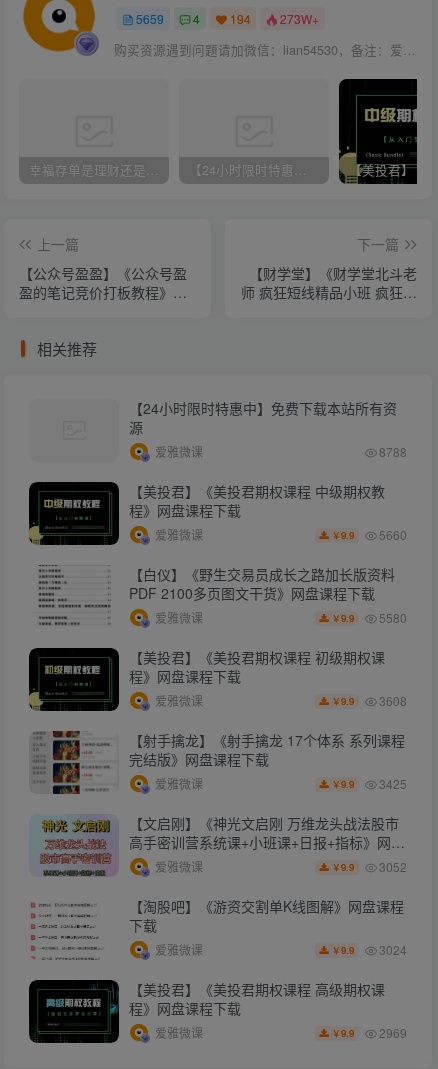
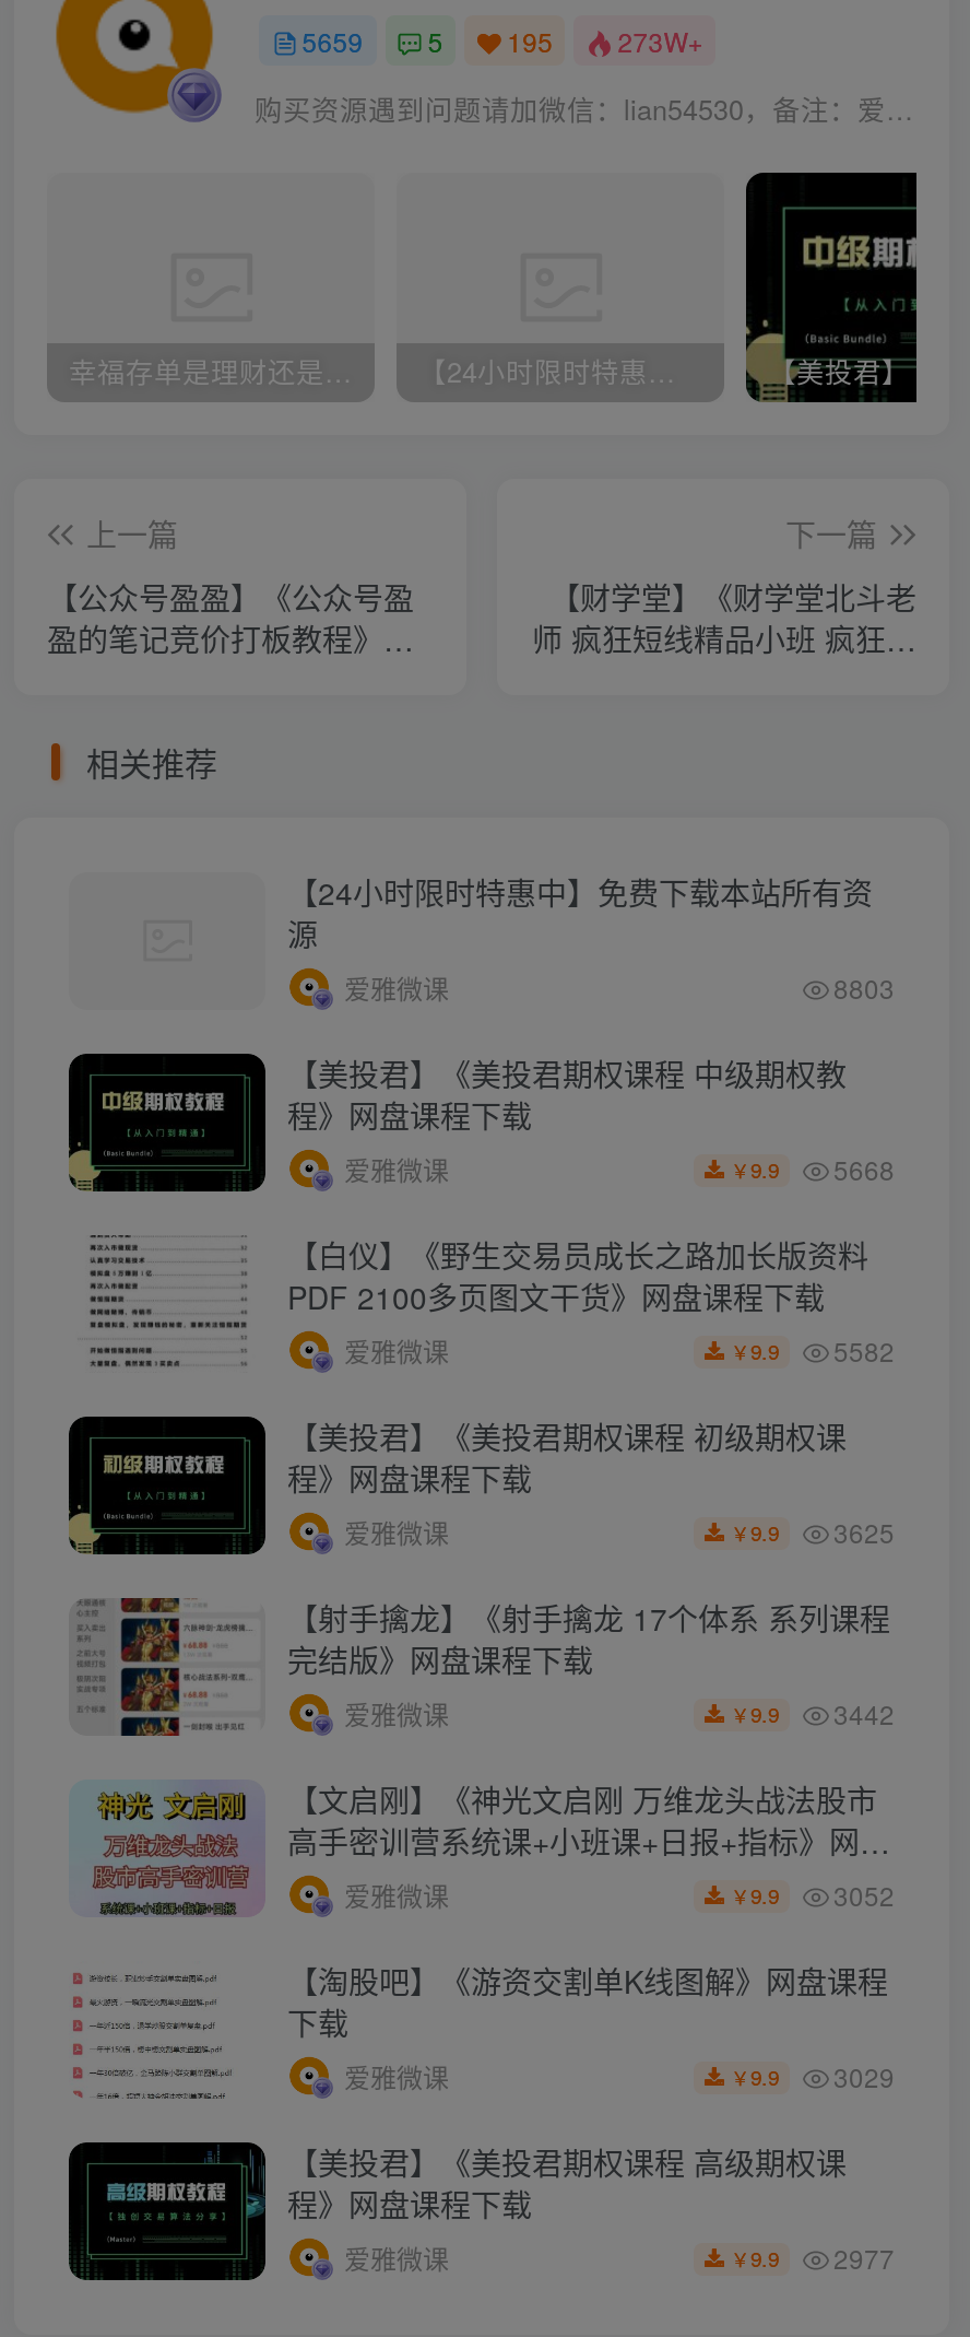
- 4
+ 5

- 194
+ 195

- 8788
+ 8803

- ￥9.9 5660
+ ￥9.9 5668

- ￥9.9 5580
+ ￥9.9 5582

- ￥9.9 3608
+ ￥9.9 3625

- ￥9.9 3425
+ ￥9.9 3442

- ￥9.9 3024
+ ￥9.9 3029

- ￥9.9 2969
+ ￥9.9 2977
